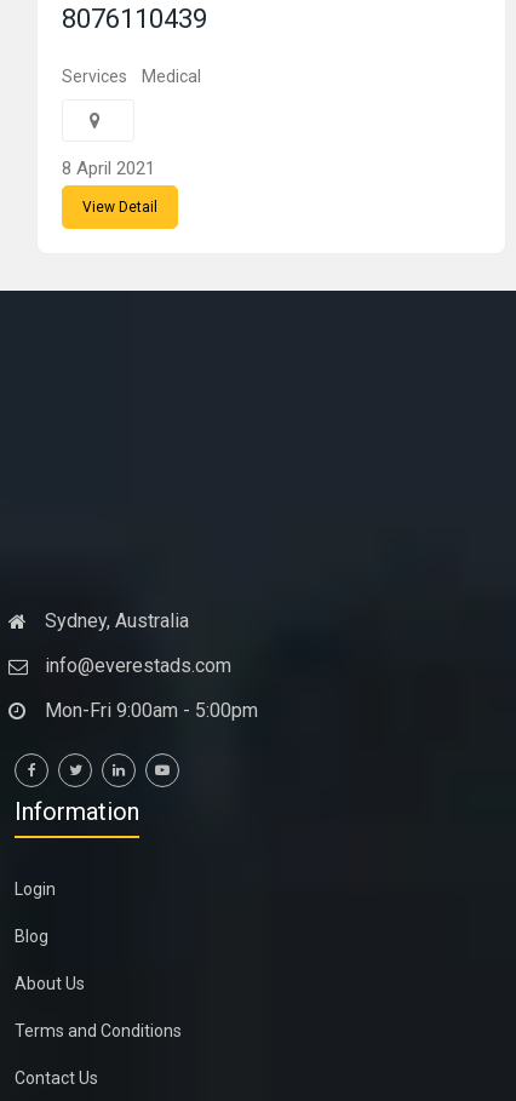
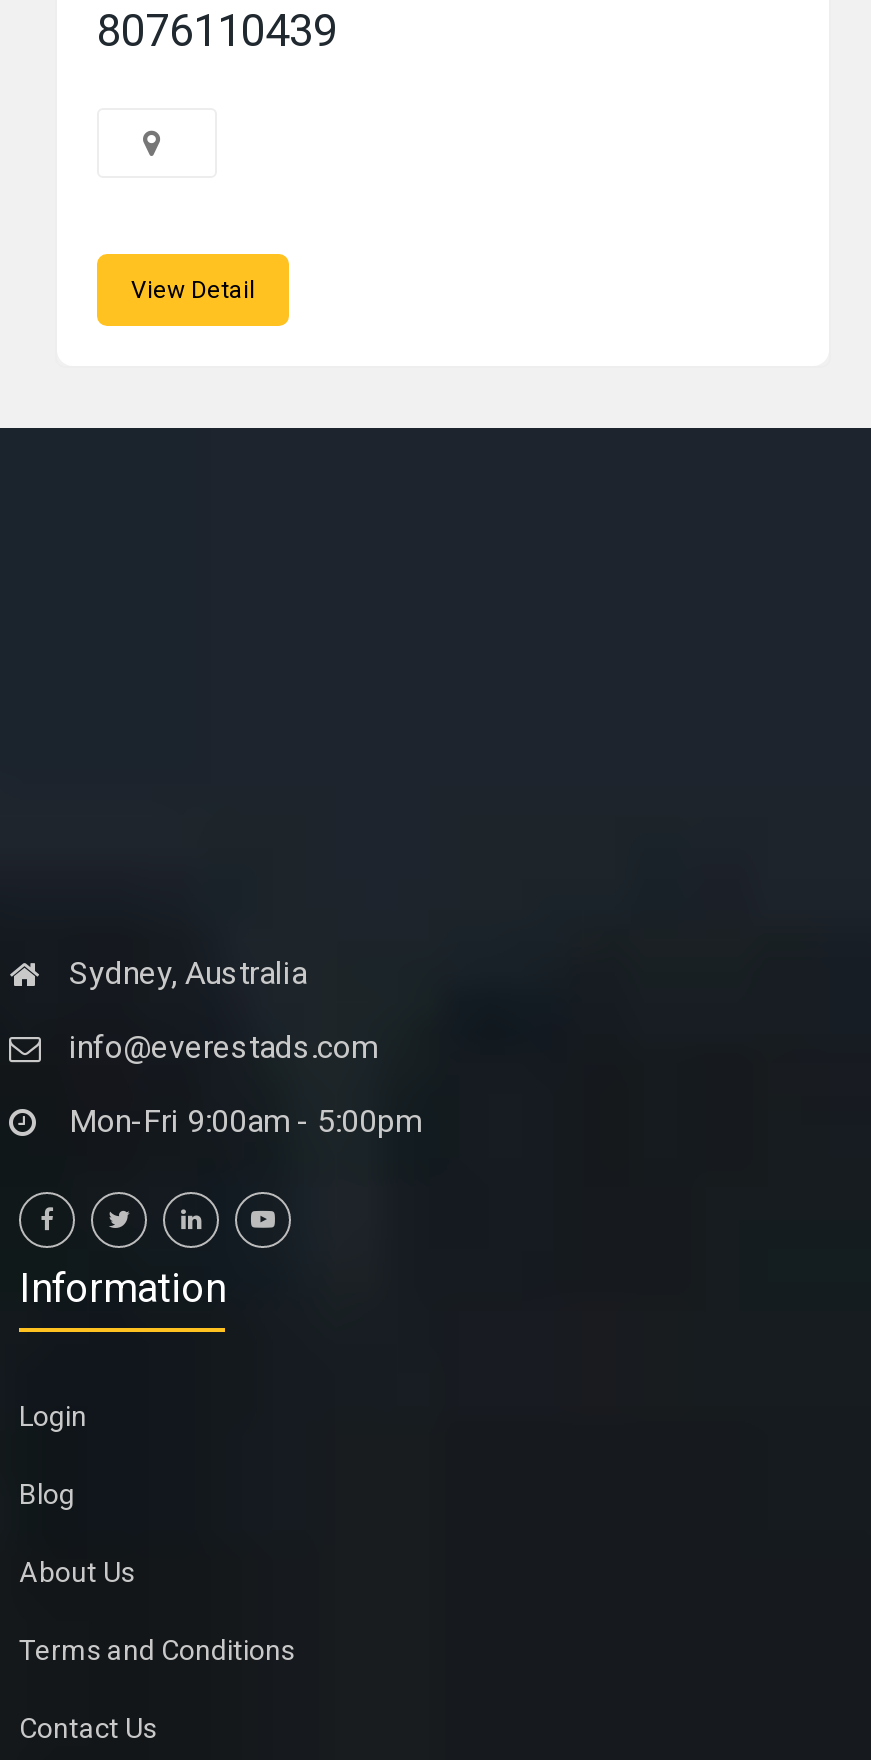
- Services
- Medical

- 8 April 2021
